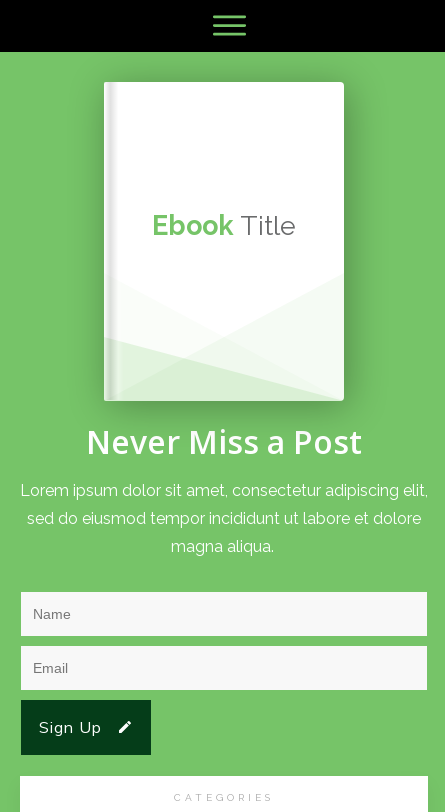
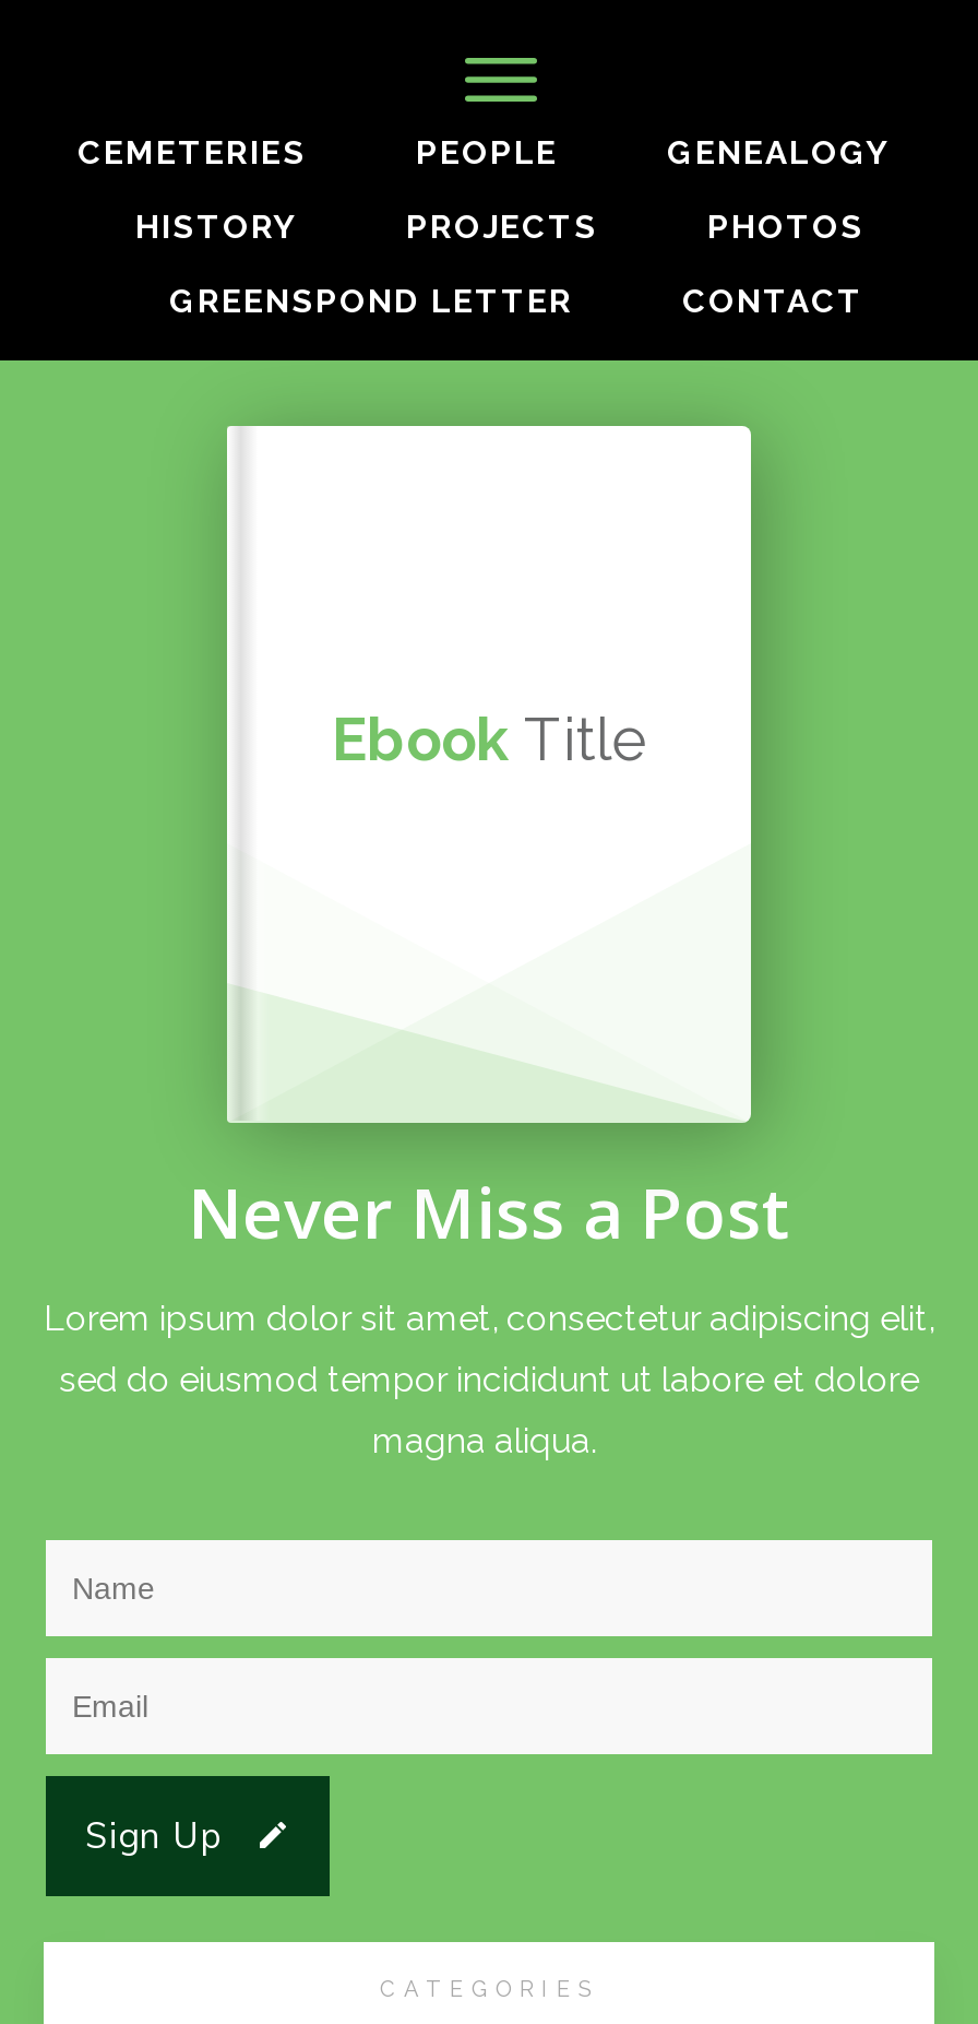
+ CEMETERIES
+ PEOPLE
+ GENEALOGY
+ HISTORY
+ PROJECTS
+ PHOTOS
+ GREENSPOND LETTER
+ CONTACT
